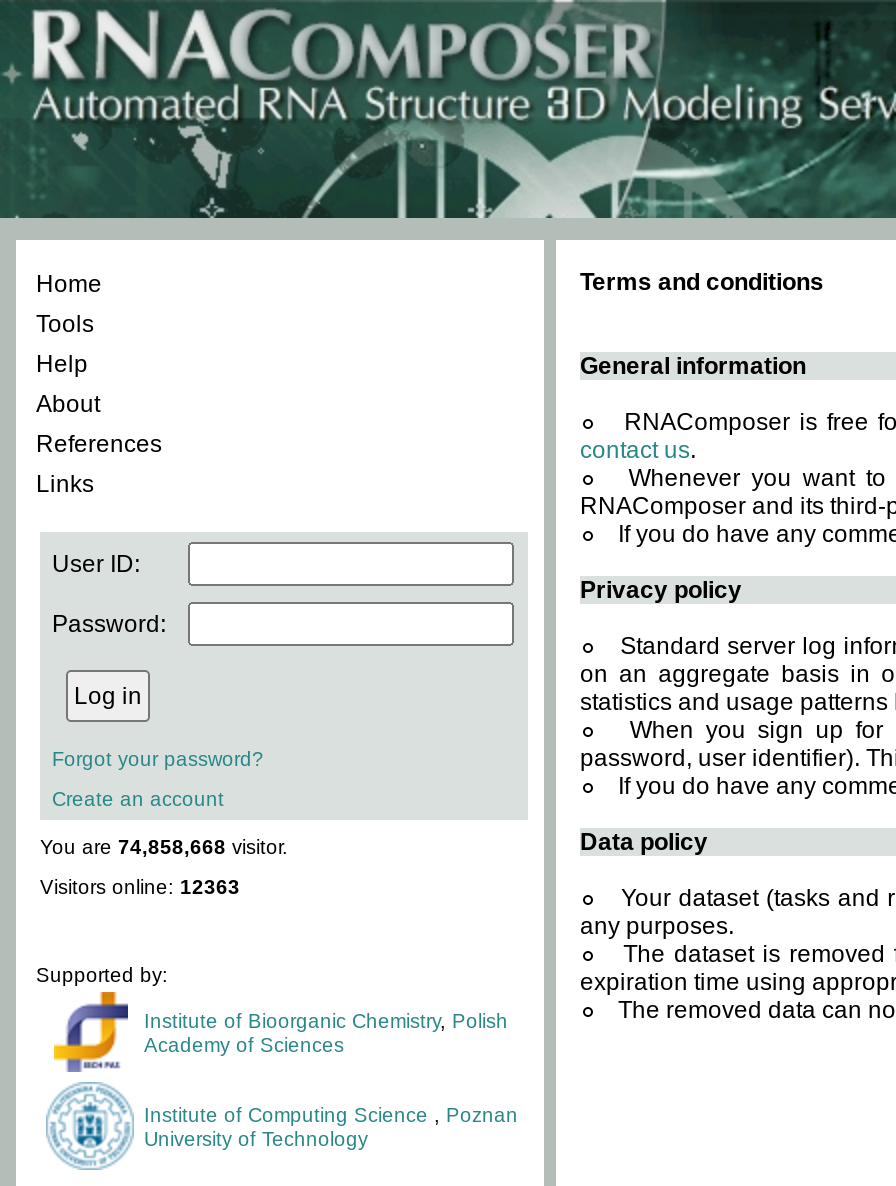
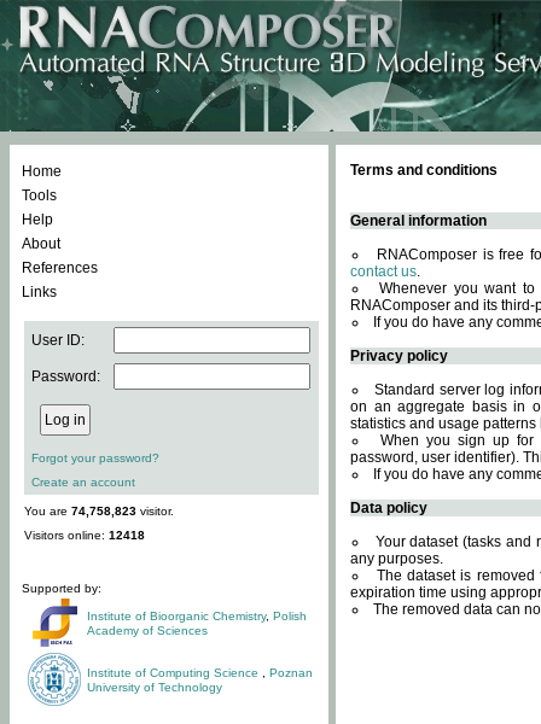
- You are 74,858,668 visitor.
+ You are 74,758,823 visitor.

- Visitors online: 12363
+ Visitors online: 12418
